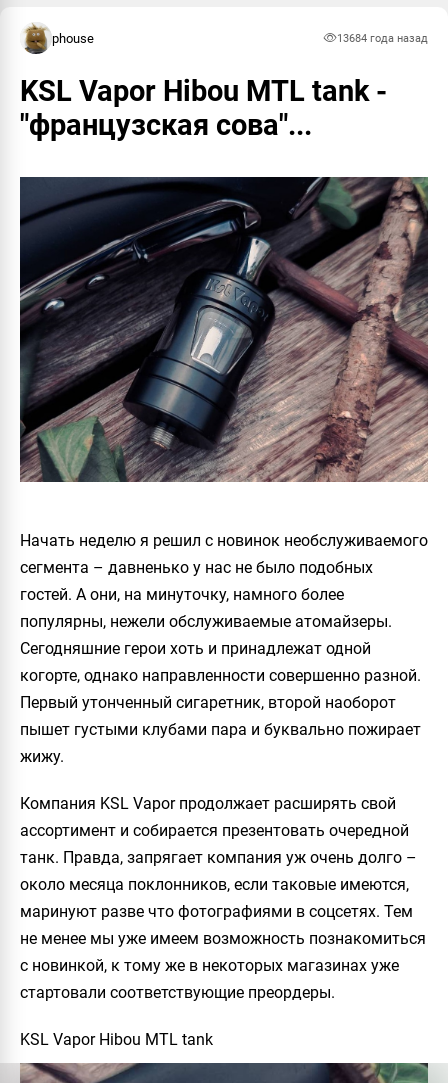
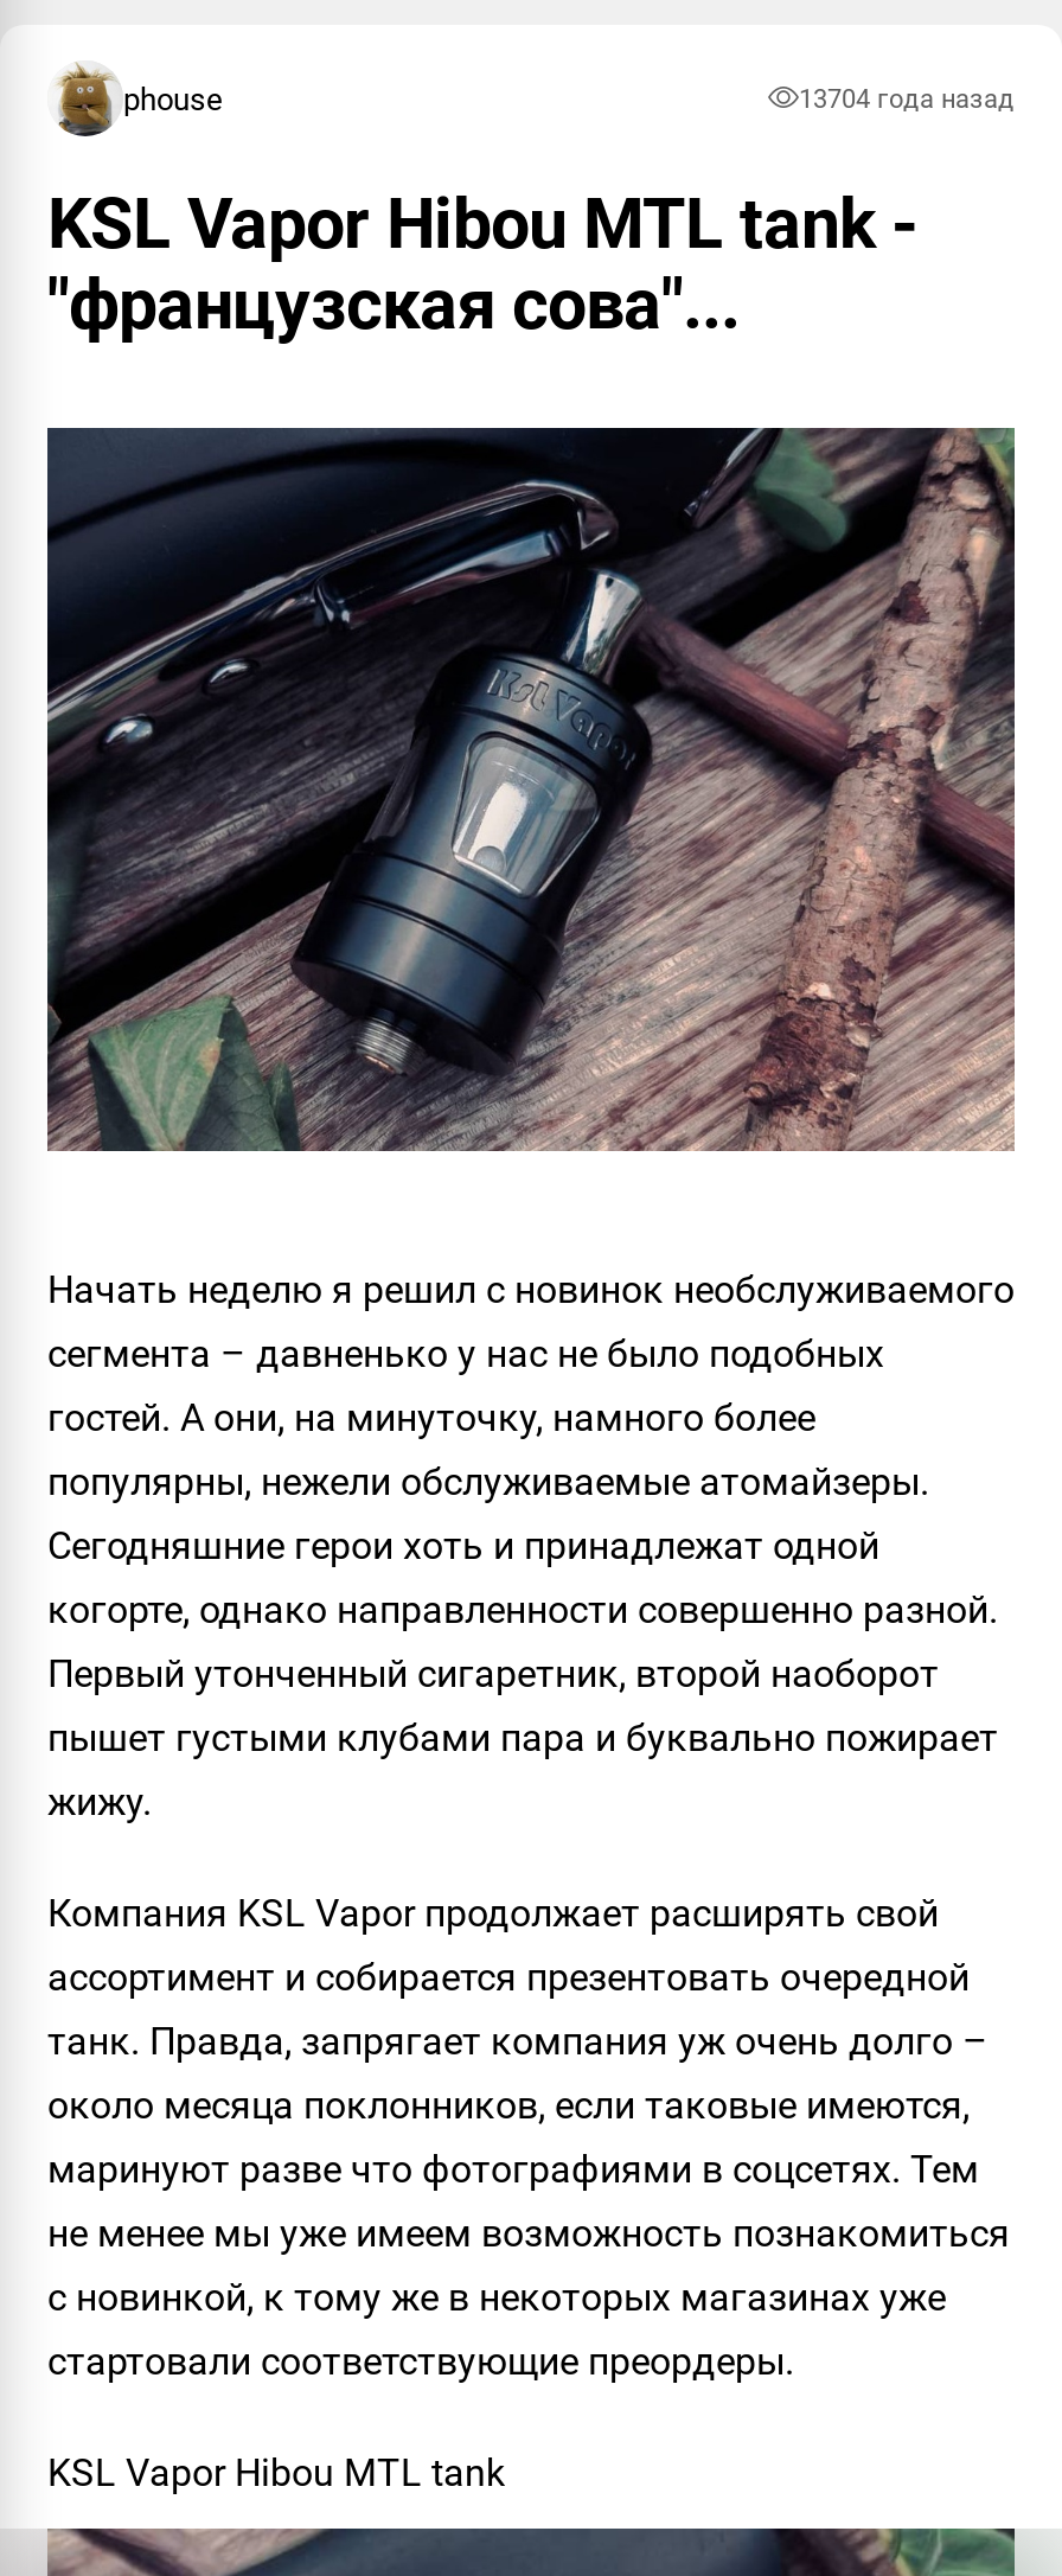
- 13684 года назад
+ 13704 года назад
